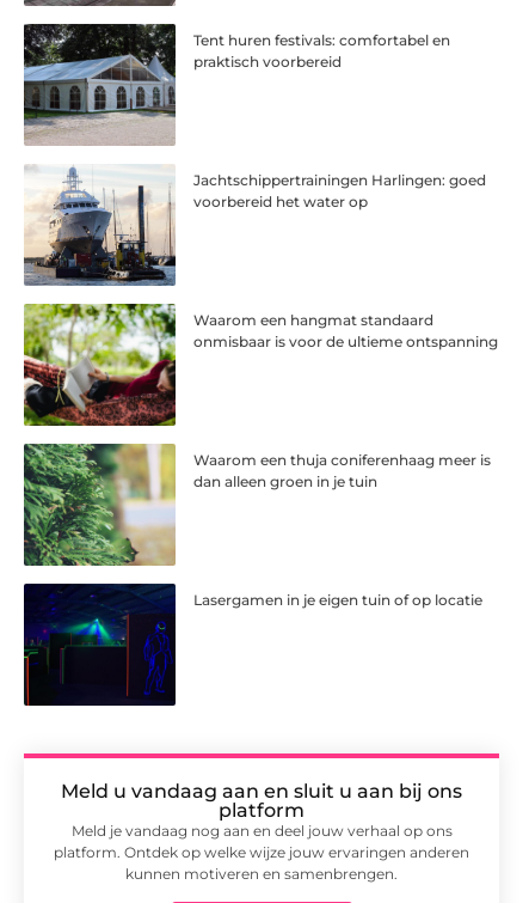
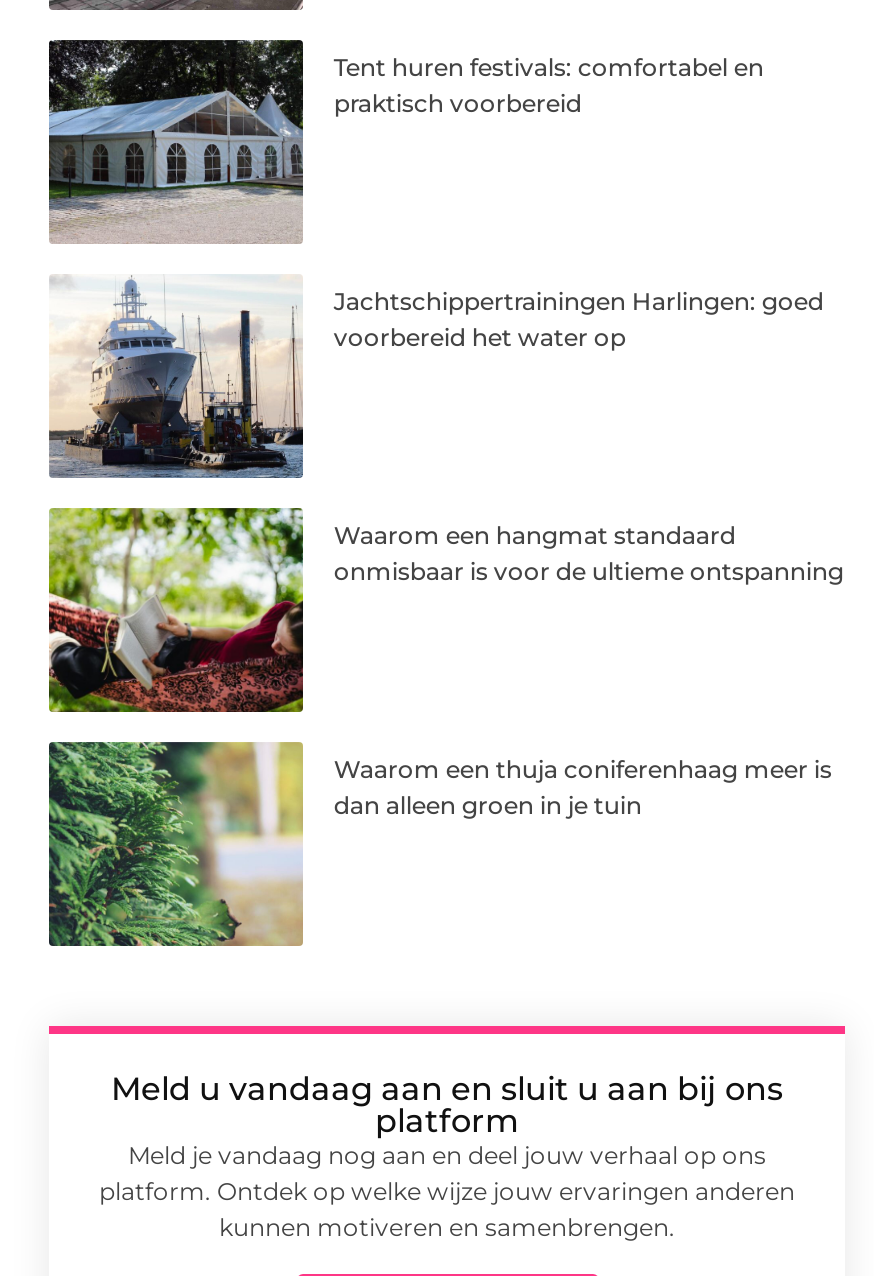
- [image]
- Lasergamen in je eigen tuin of op locatie
